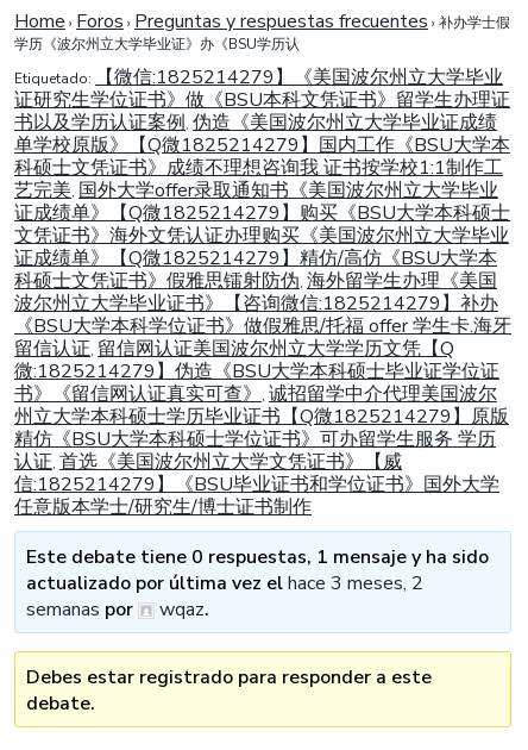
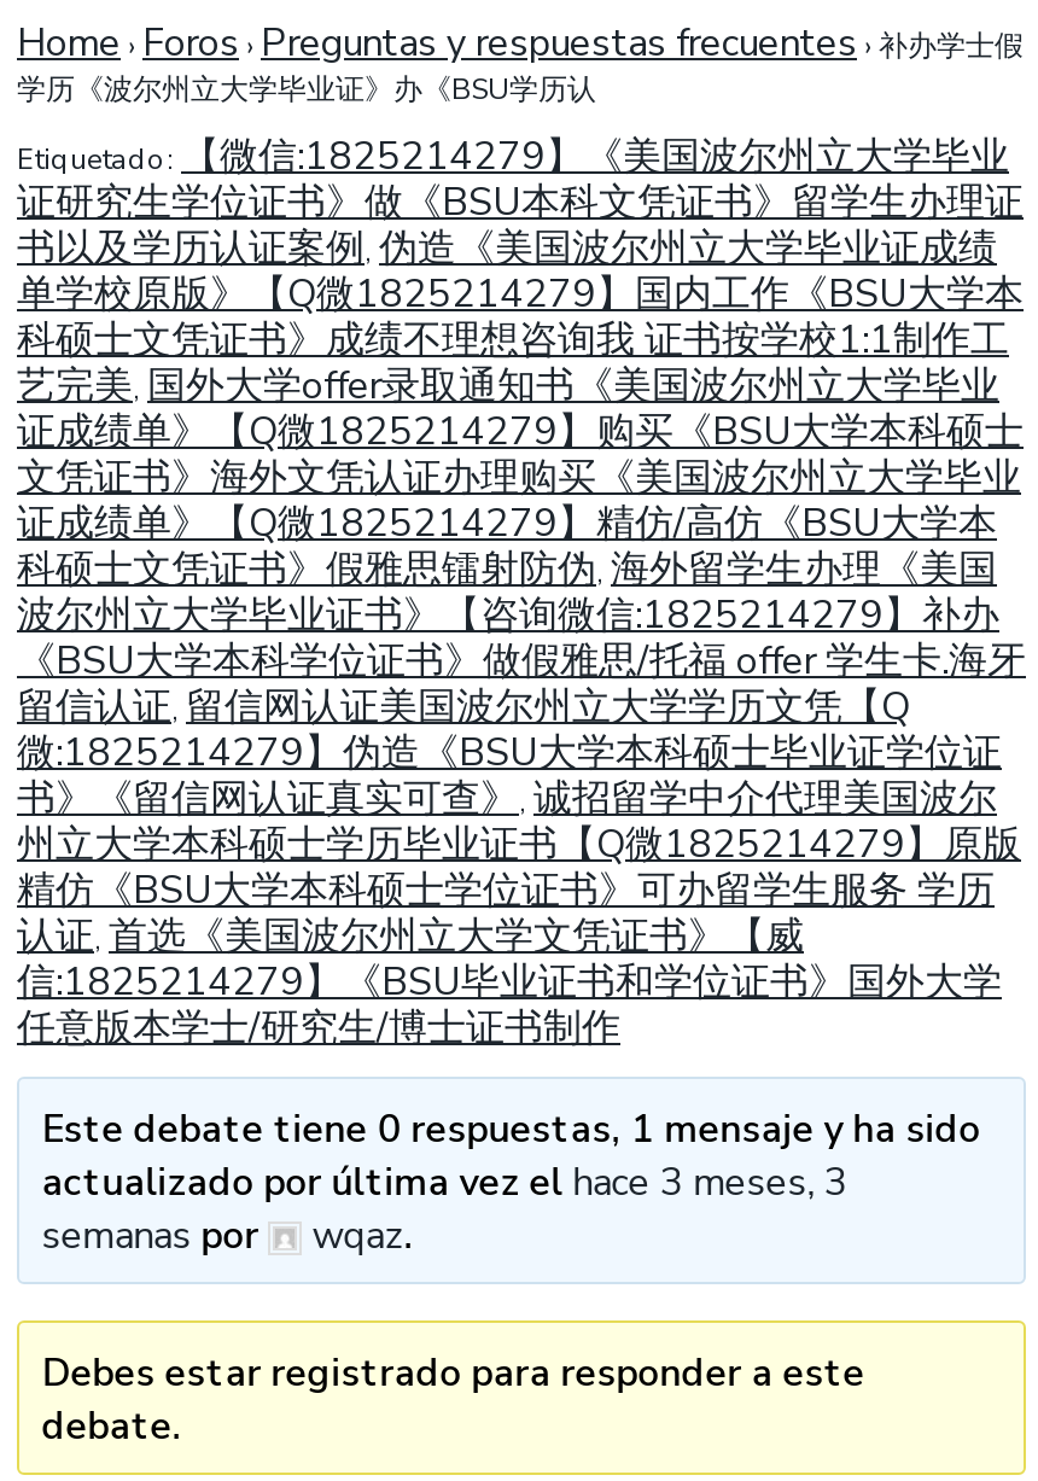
- actualizado por última vez el hace 3 meses, 2
+ actualizado por última vez el hace 3 meses, 3
